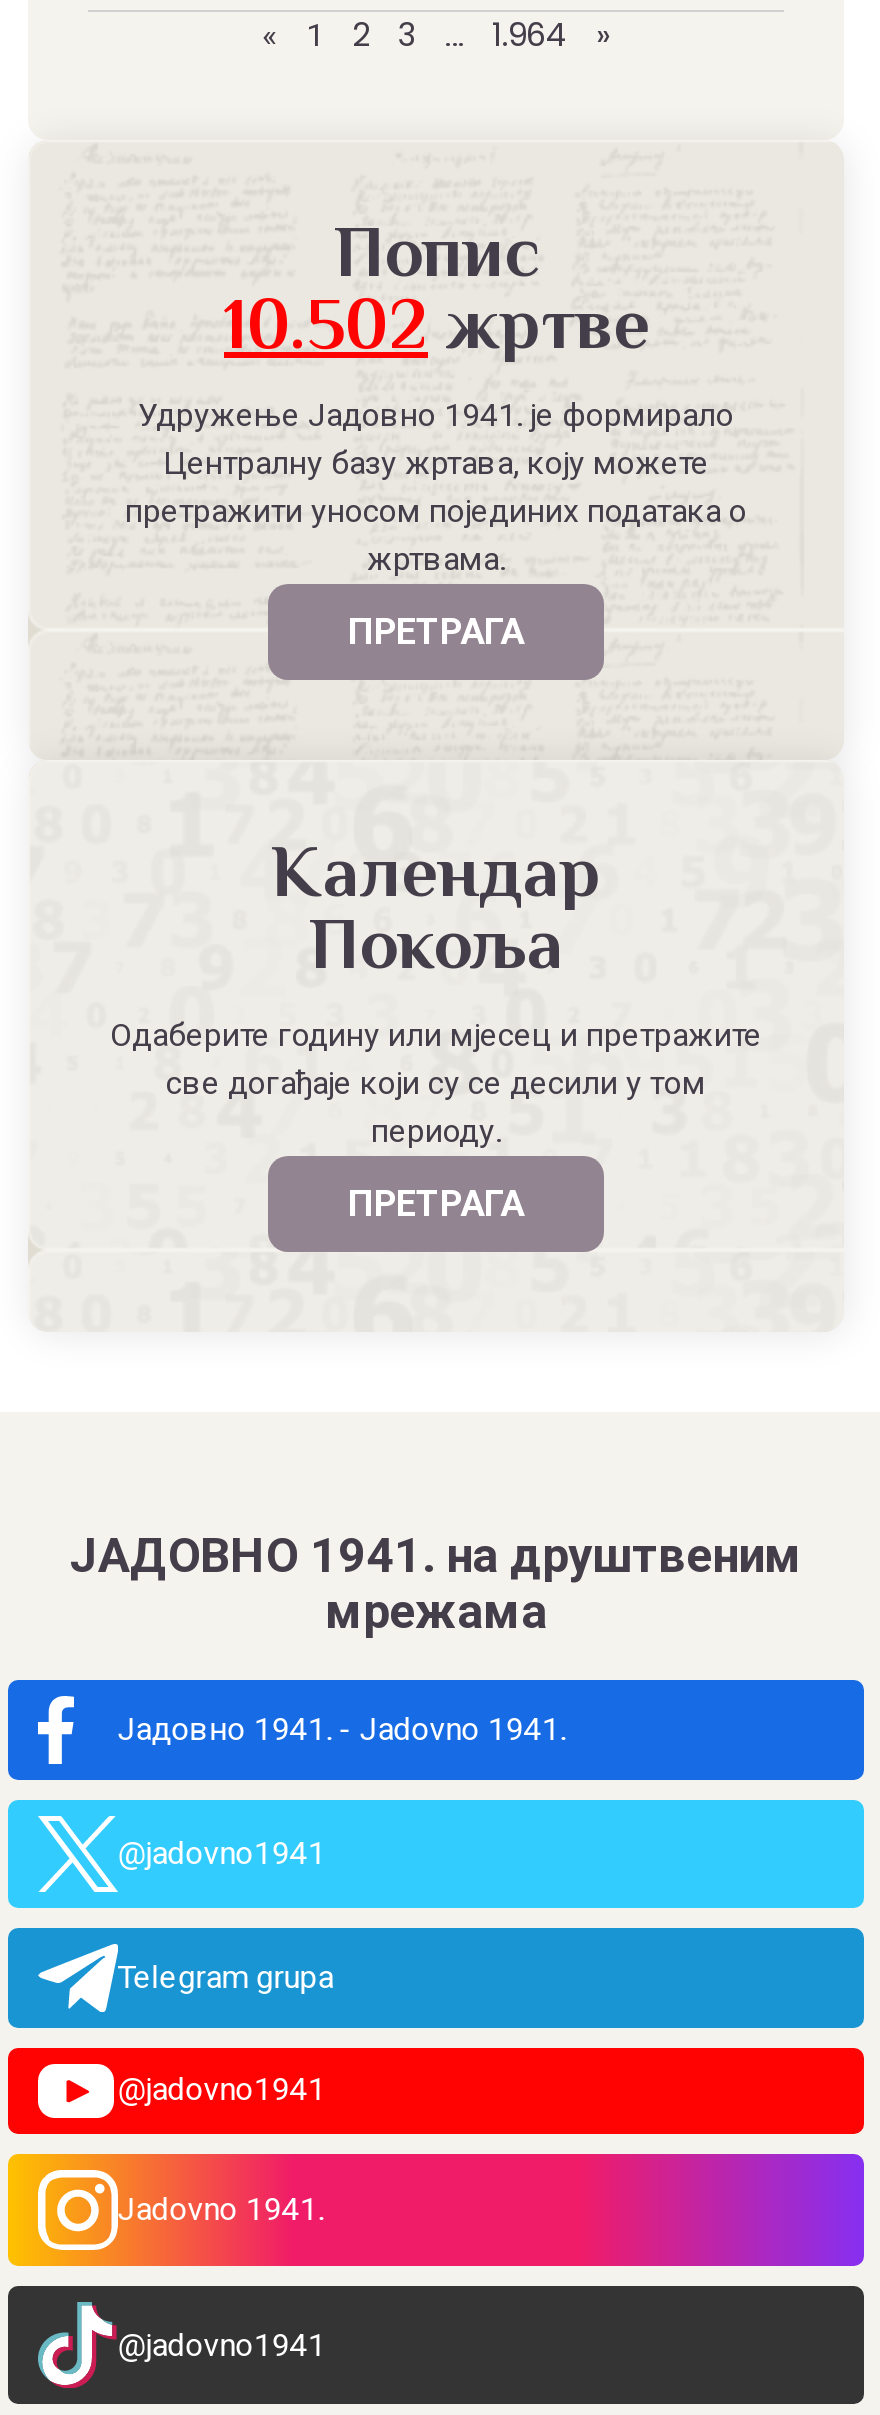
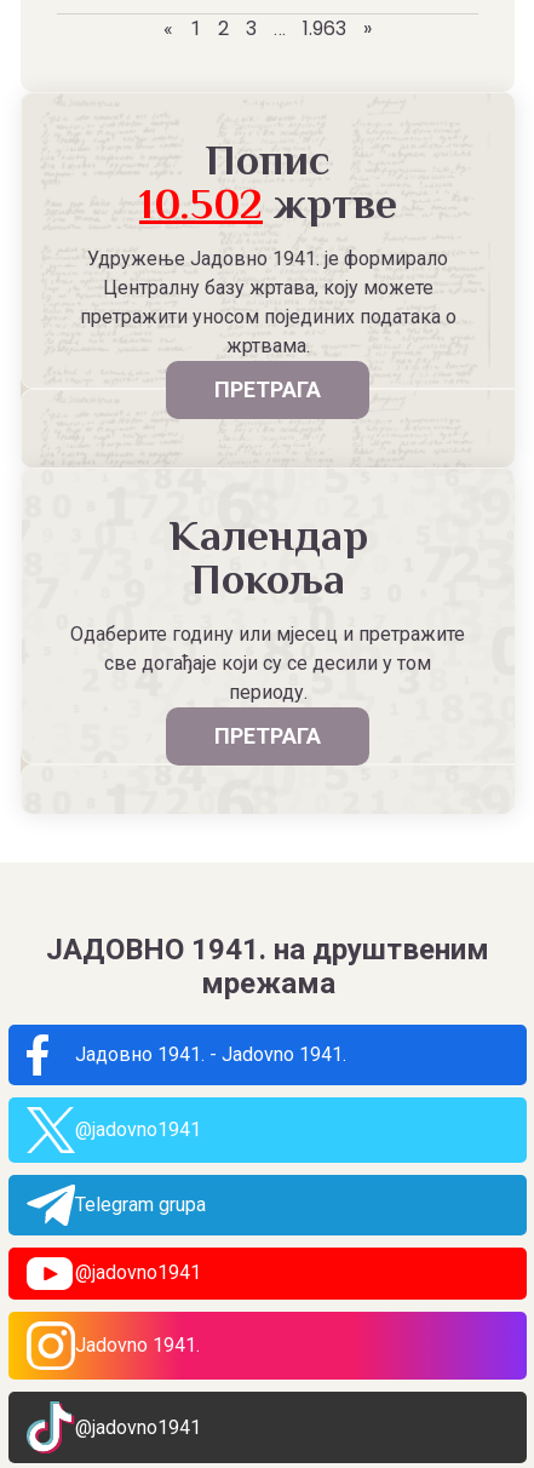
- 1.964
+ 1.963
